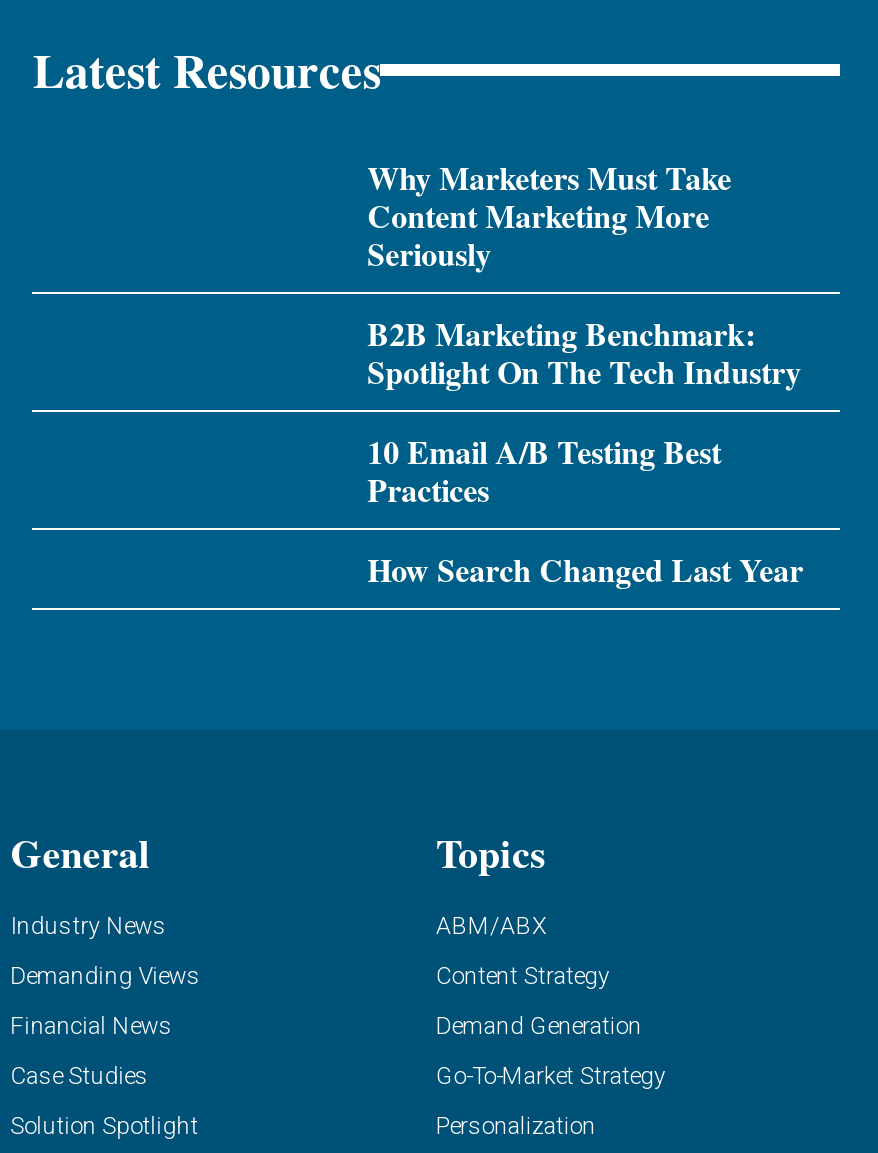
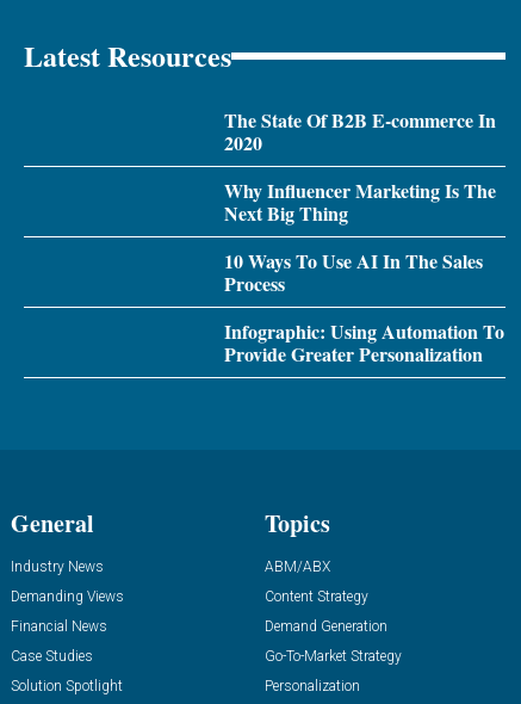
- Why Marketers Must Take
- Content Marketing More
- Seriously
+ The State Of B2B E-commerce In
+ 2020

- B2B Marketing Benchmark:
- Spotlight On The Tech Industry
+ Why Influencer Marketing Is The
+ Next Big Thing

- 10 Email A/B Testing Best
- Practices
+ 10 Ways To Use AI In The Sales
+ Process

- How Search Changed Last Year
+ Infographic: Using Automation To
+ Provide Greater Personalization
